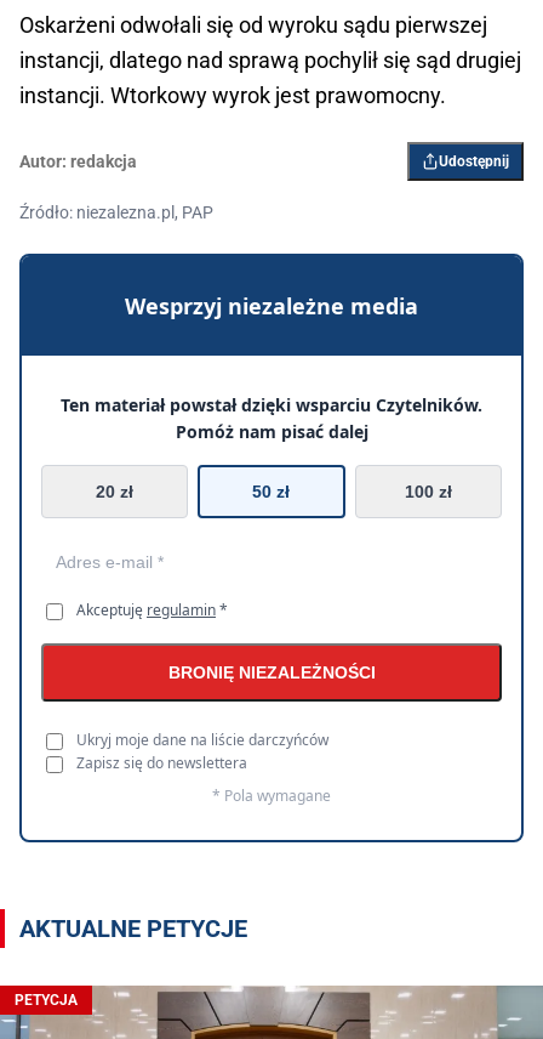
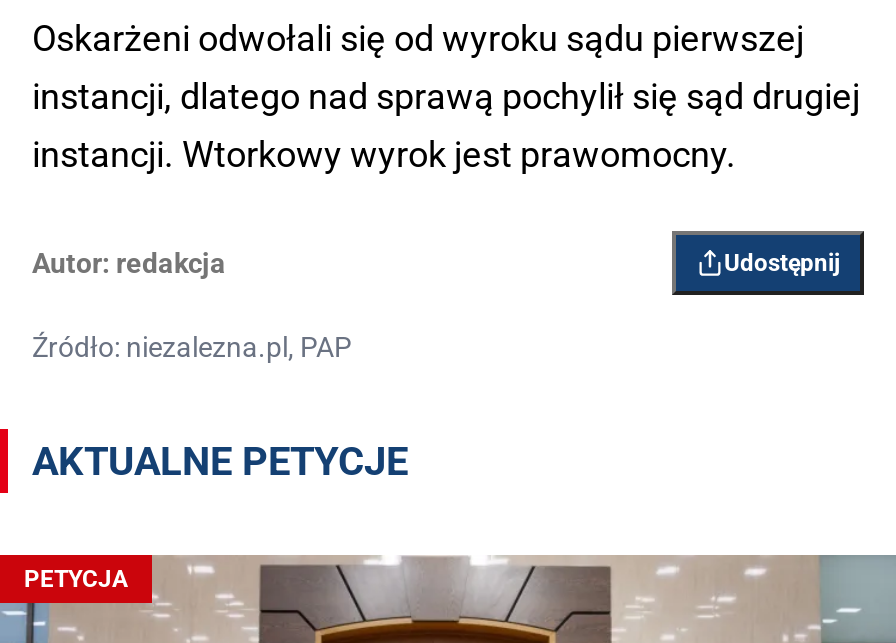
- [image]
- Wesprzyj niezależne media
- Ten materiał powstał dzięki wsparciu Czytelników.
- Pomóż nam pisać dalej
- 20 zł
- 50 zł
- 100 zł

- Akceptuję regulamin *
- BRONIĘ NIEZALEŻNOŚCI
- Ukryj moje dane na liście darczyńców
- Zapisz się do newslettera
- * Pola wymagane
